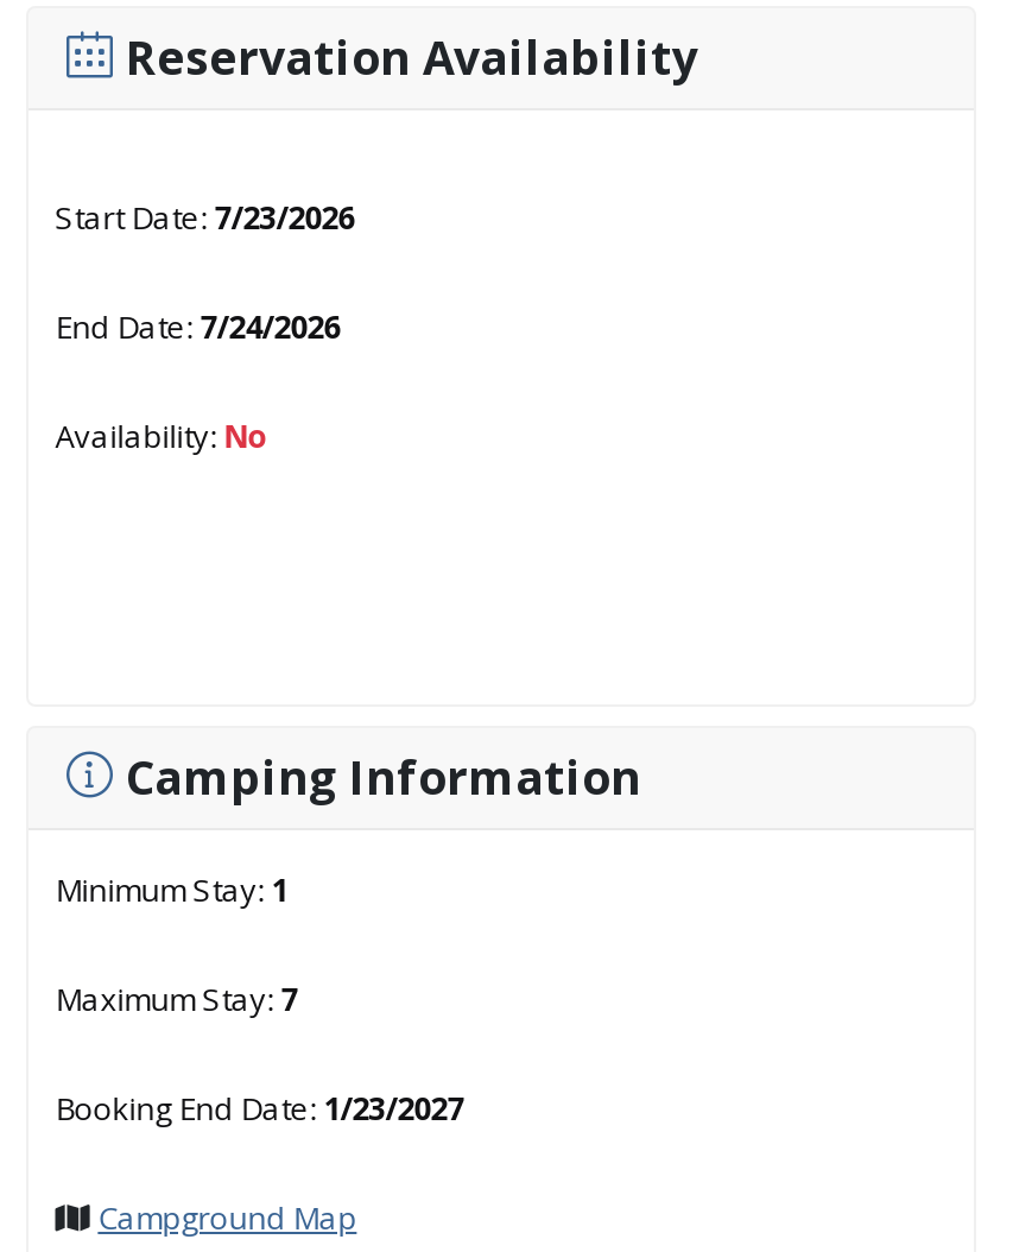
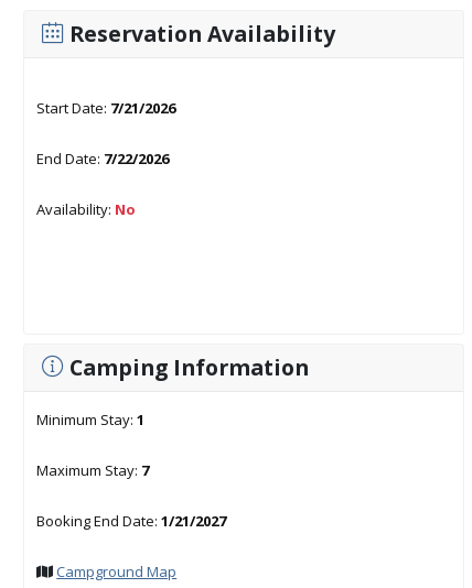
- Start Date: 7/23/2026
+ Start Date: 7/21/2026

- End Date: 7/24/2026
+ End Date: 7/22/2026

- Booking End Date: 1/23/2027
+ Booking End Date: 1/21/2027
